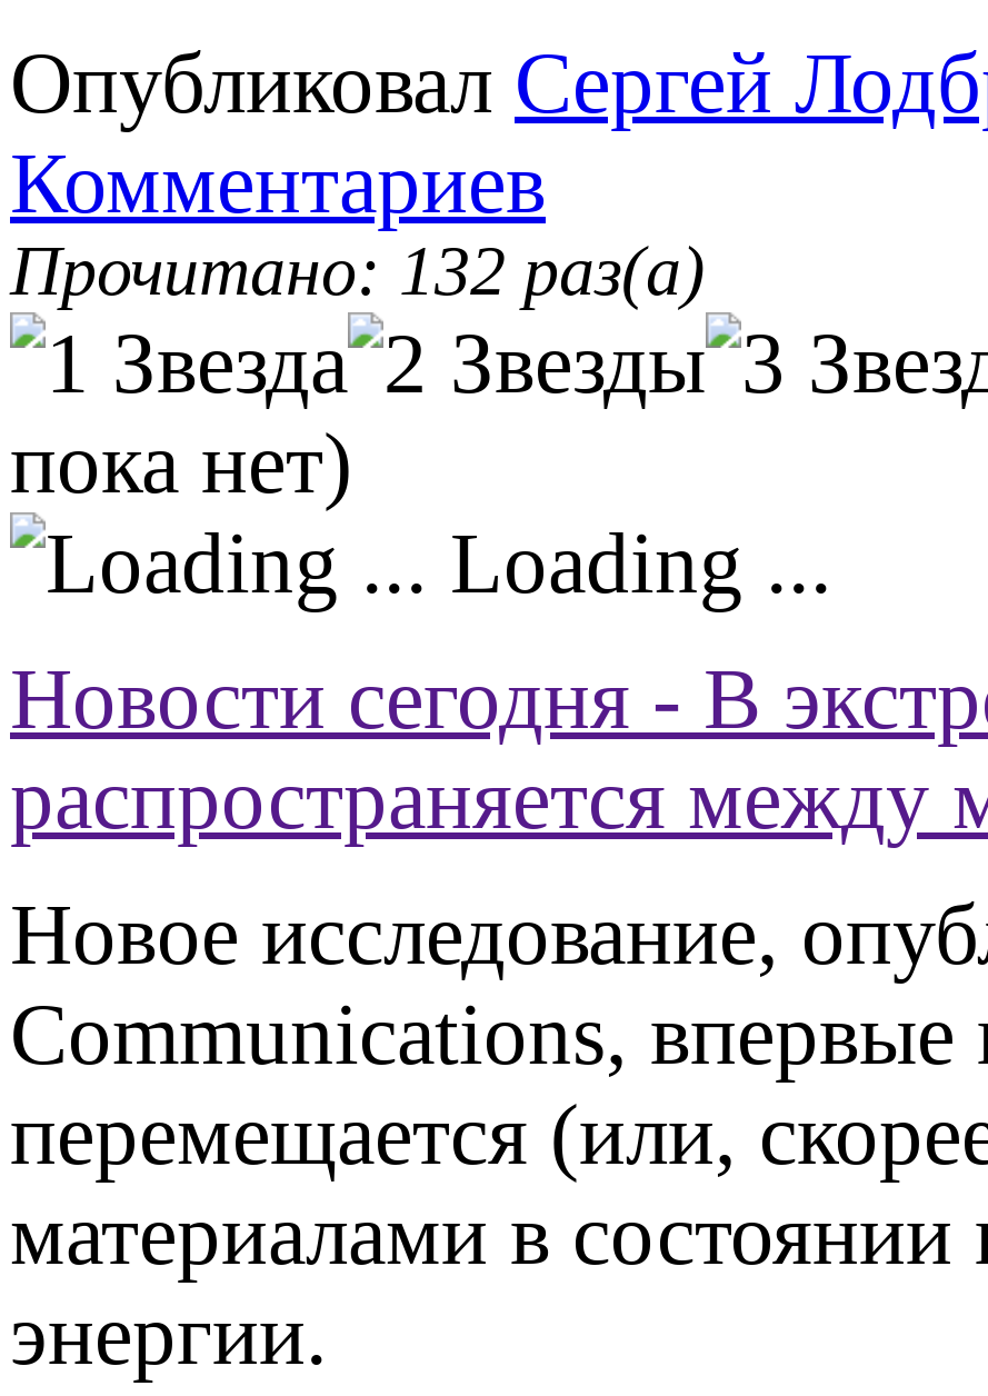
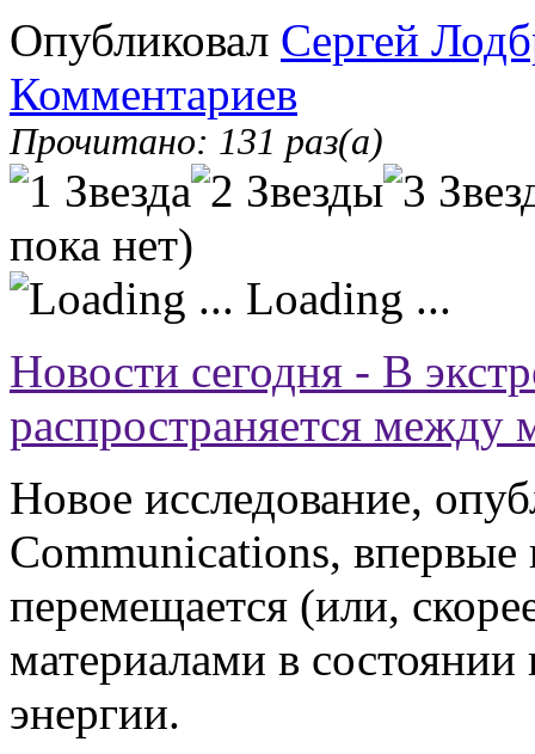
- Прочитано: 132 раз(а)
+ Прочитано: 131 раз(а)
